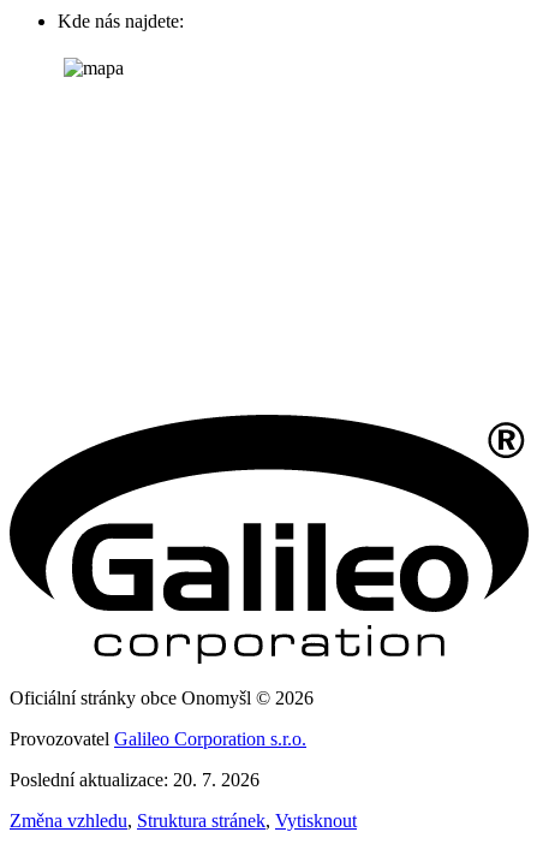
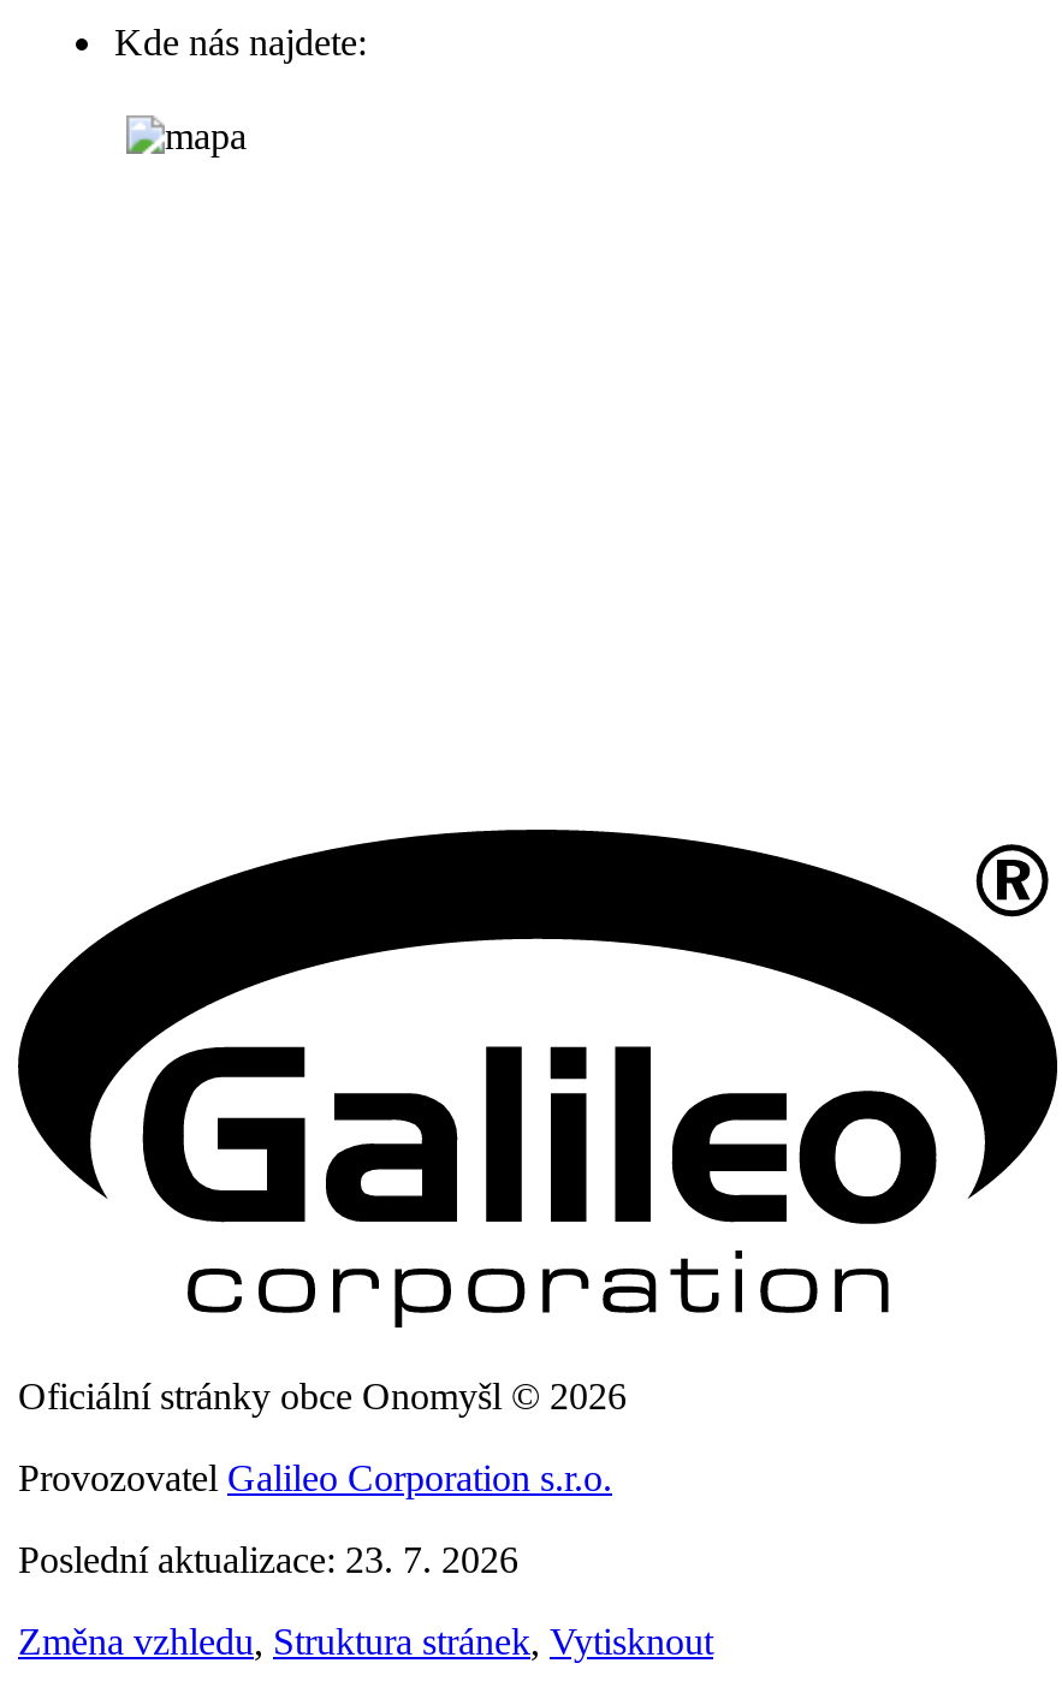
- Poslední aktualizace: 20. 7. 2026
+ Poslední aktualizace: 23. 7. 2026
